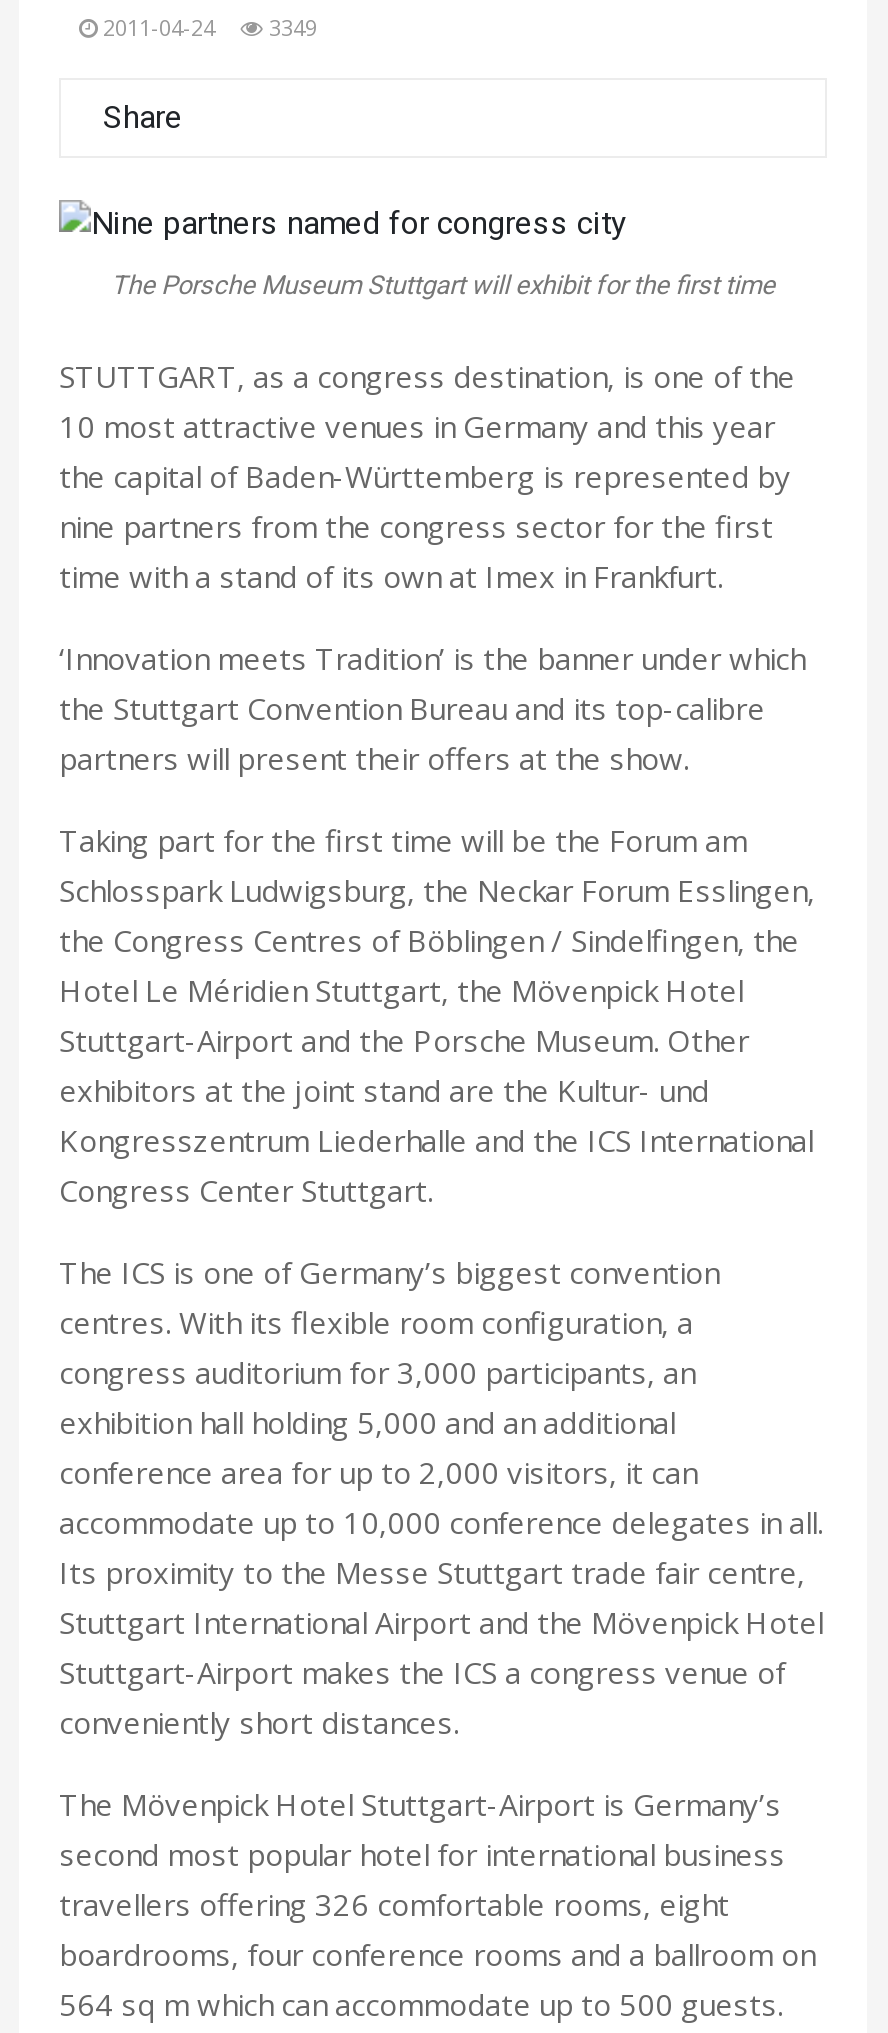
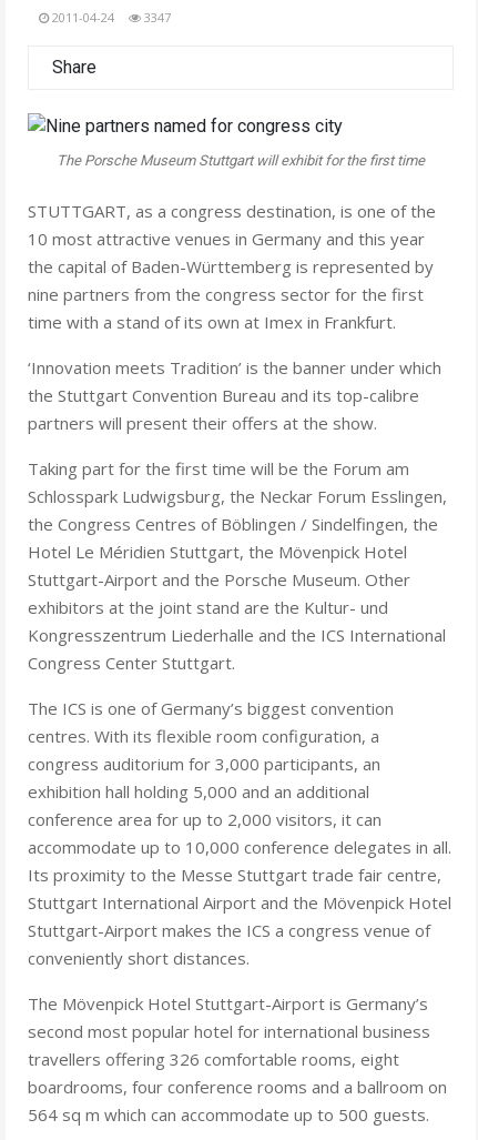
- 2011-04-24 3349
+ 2011-04-24 3347
